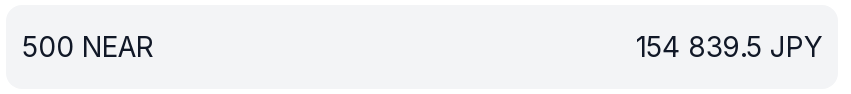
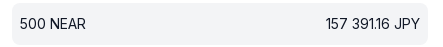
- 154 839.5 JPY
+ 157 391.16 JPY
